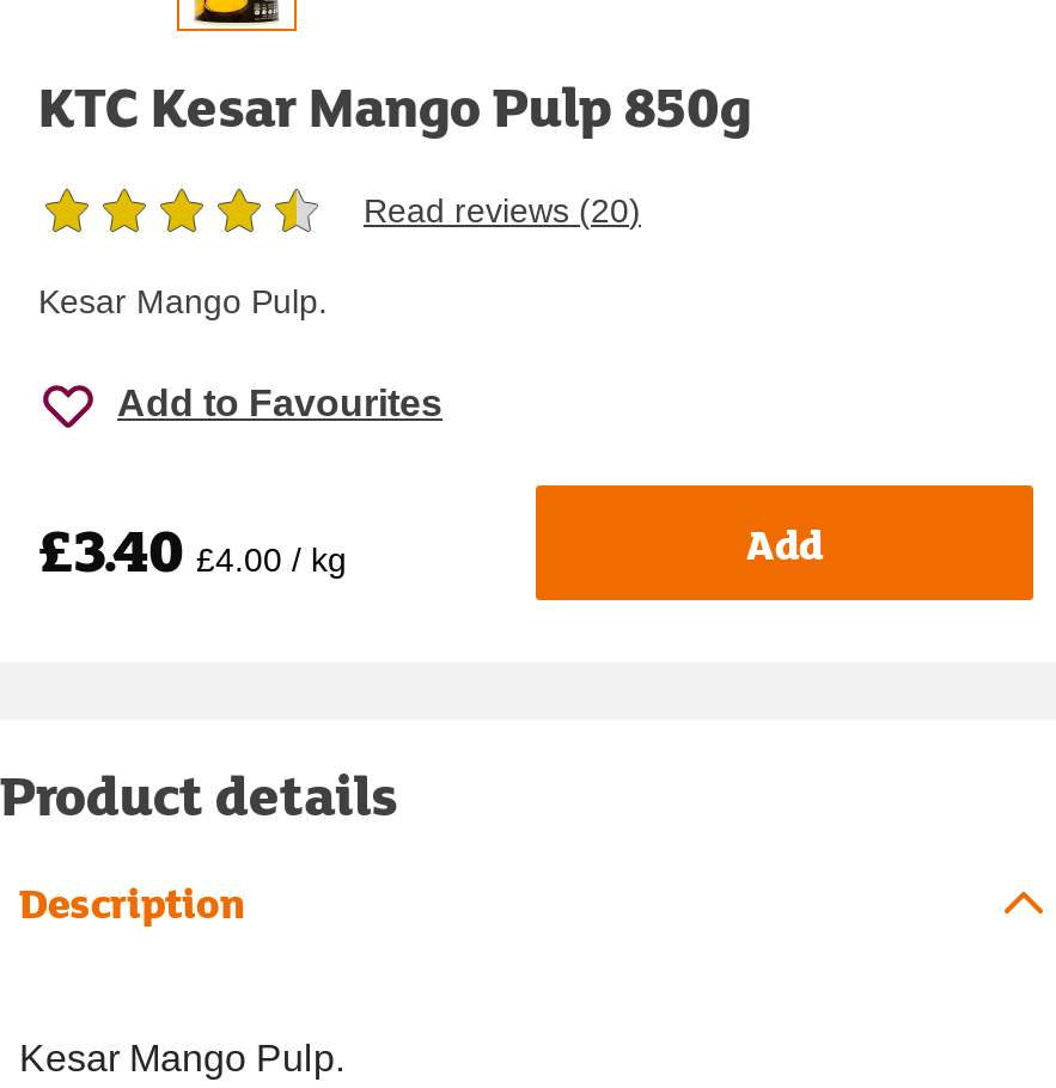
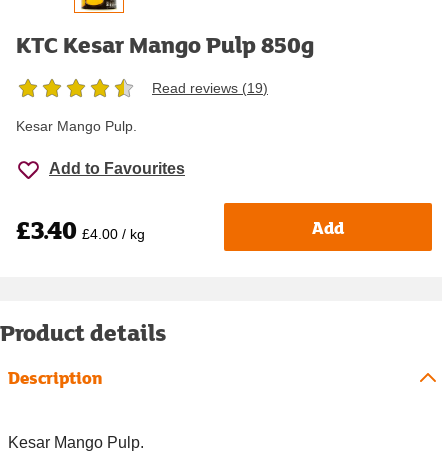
- Read reviews (20)
+ Read reviews (19)
